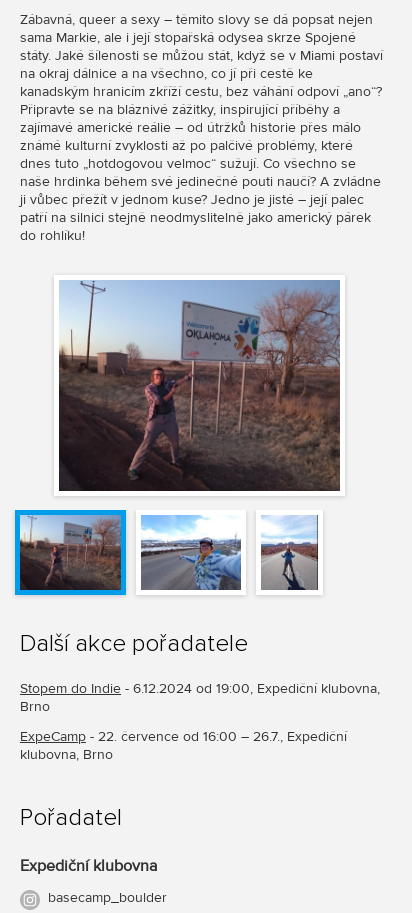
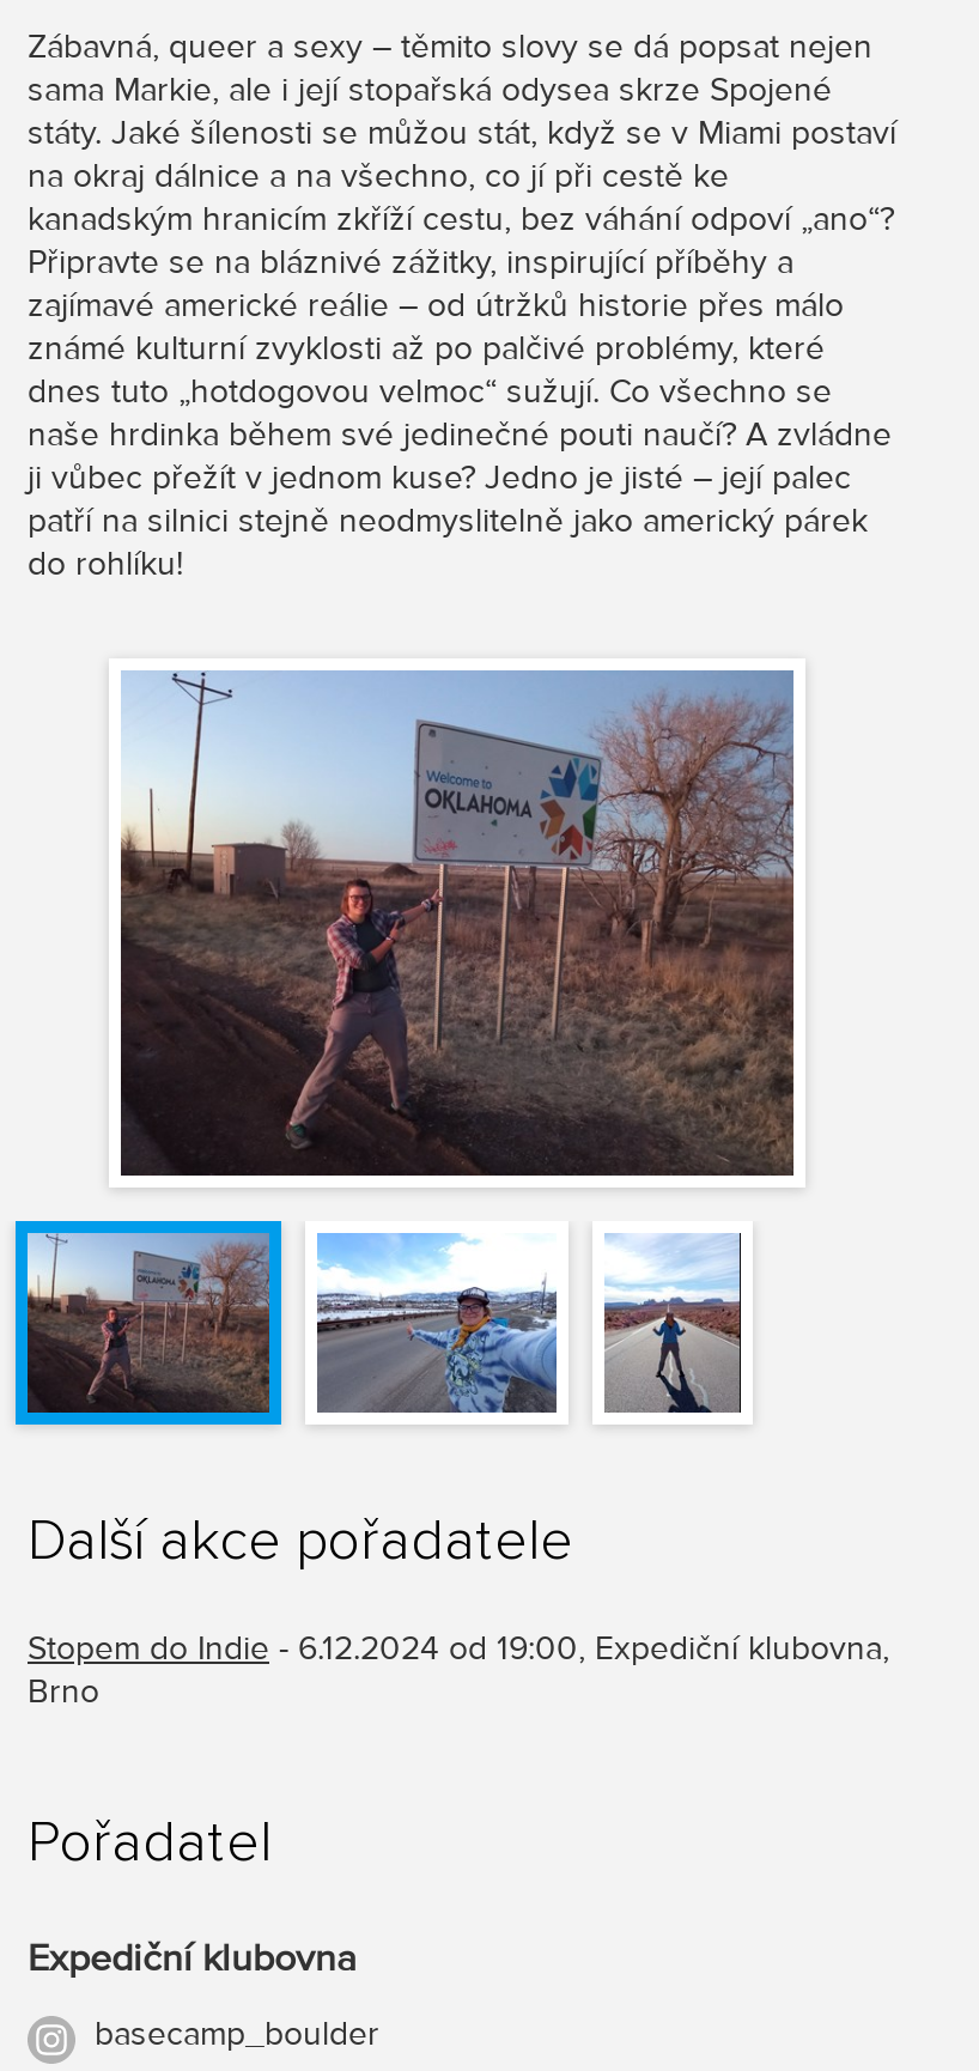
- ExpeCamp - 22. července od 16:00 – 26.7., Expediční
- klubovna, Brno
